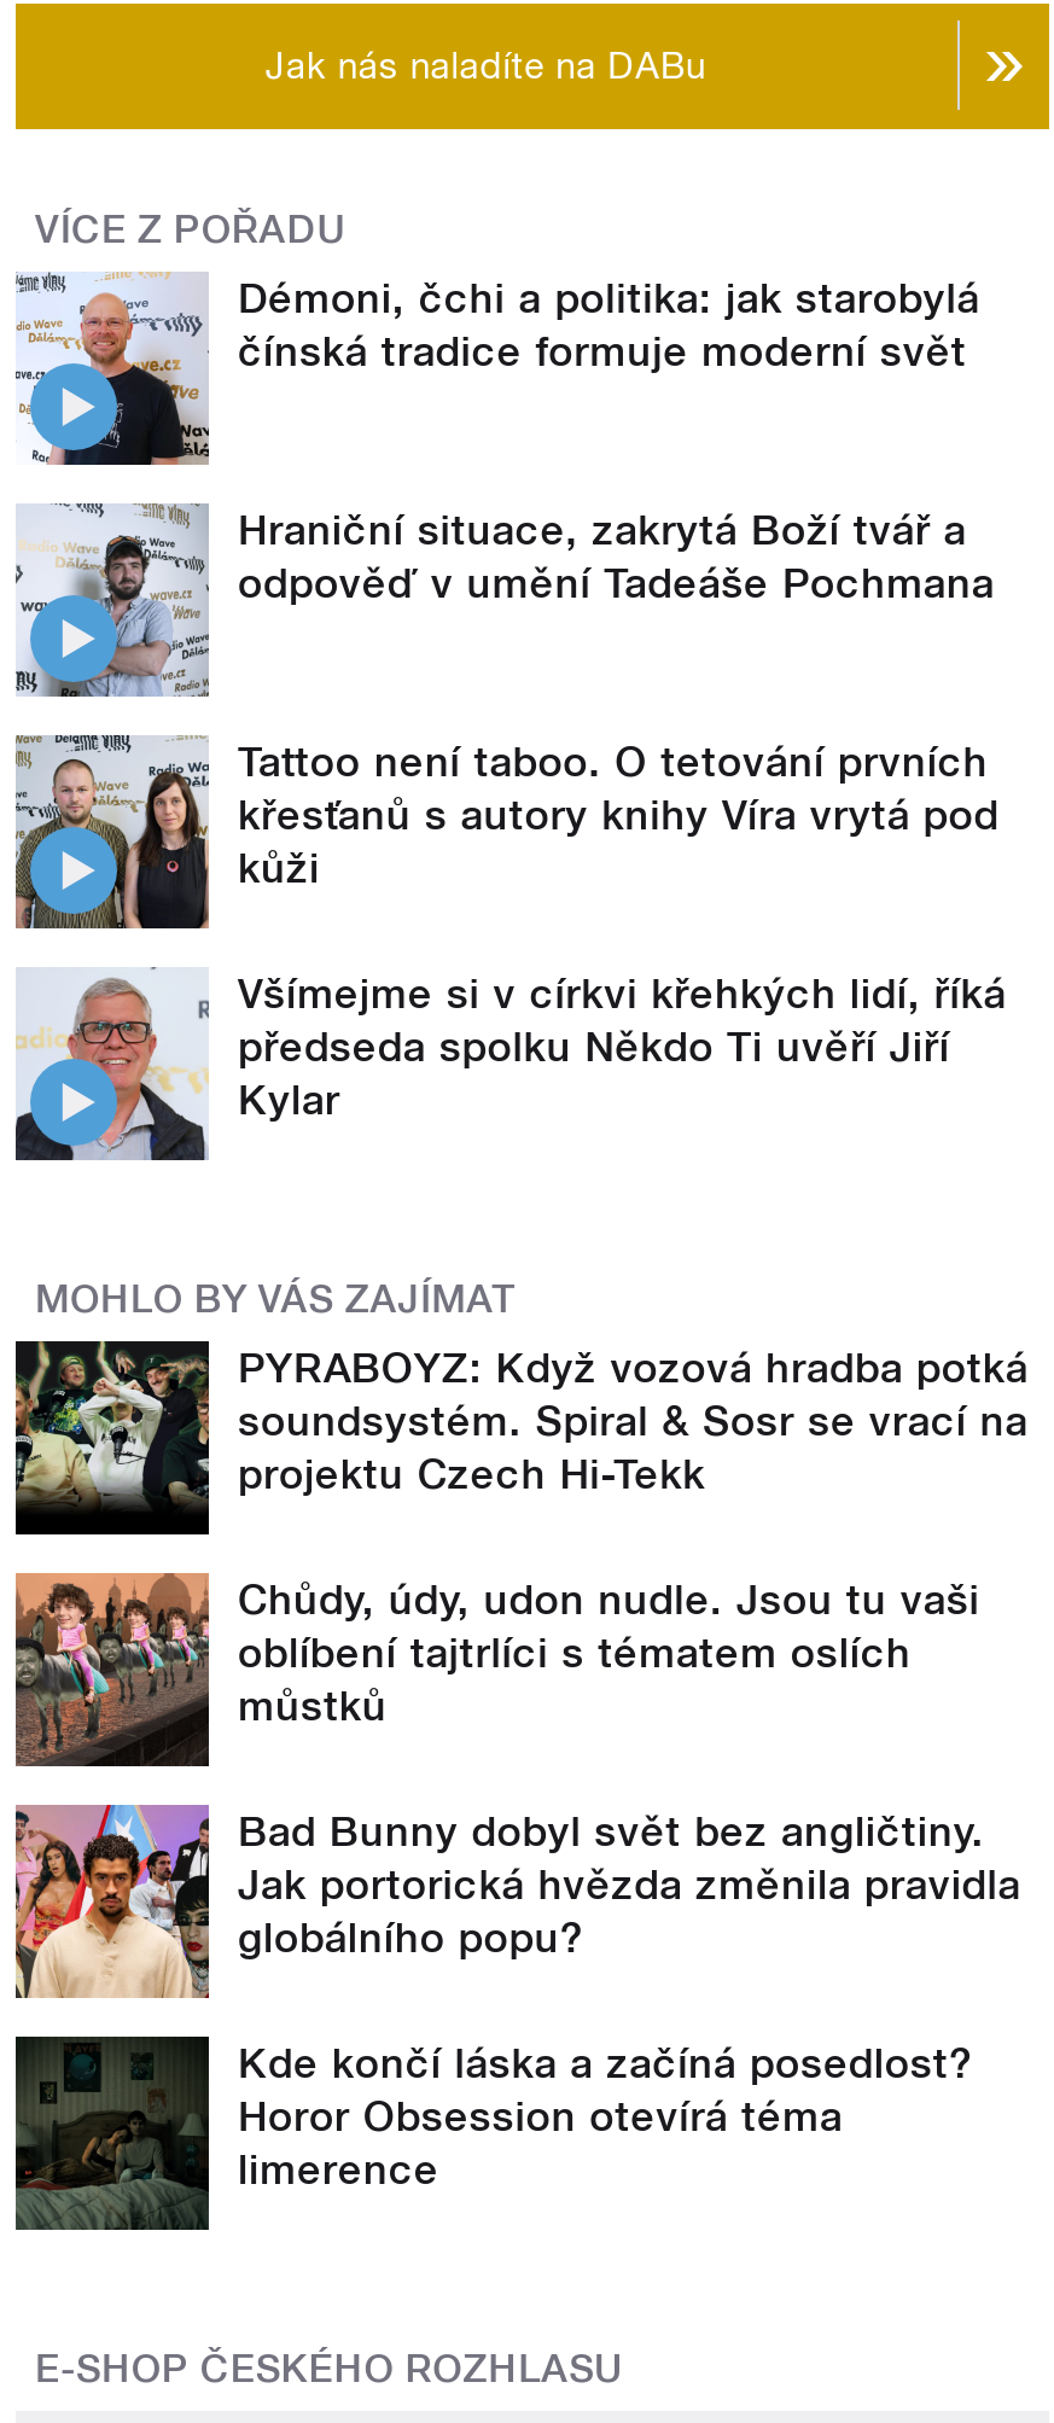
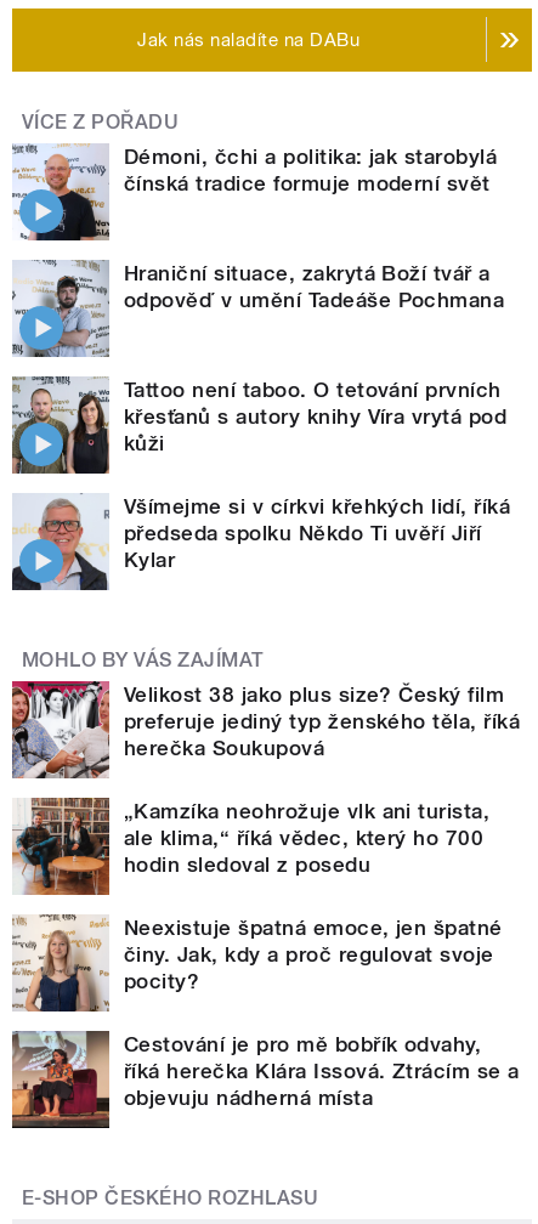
- [image]
- PYRABOYZ: Když vozová hradba potká
- soundsystém. Spiral & Sosr se vrací na
- projektu Czech Hi-Tekk
+ [image]
+ Velikost 38 jako plus size? Český film
+ preferuje jediný typ ženského těla, říká
+ herečka Soukupová

- [image]
- Chůdy, údy, udon nudle. Jsou tu vaši
- oblíbení tajtrlíci s tématem oslích
- můstků
+ [image]
+ „Kamzíka neohrožuje vlk ani turista,
+ ale klima,“ říká vědec, který ho 700
+ hodin sledoval z posedu

- [image]
- Bad Bunny dobyl svět bez angličtiny.
- Jak portorická hvězda změnila pravidla
- globálního popu?
+ [image]
+ Neexistuje špatná emoce, jen špatné
+ činy. Jak, kdy a proč regulovat svoje
+ pocity?

- [image]
- Kde končí láska a začíná posedlost?
- Horor Obsession otevírá téma
- limerence
+ [image]
+ Cestování je pro mě bobřík odvahy,
+ říká herečka Klára Issová. Ztrácím se a
+ objevuju nádherná místa
